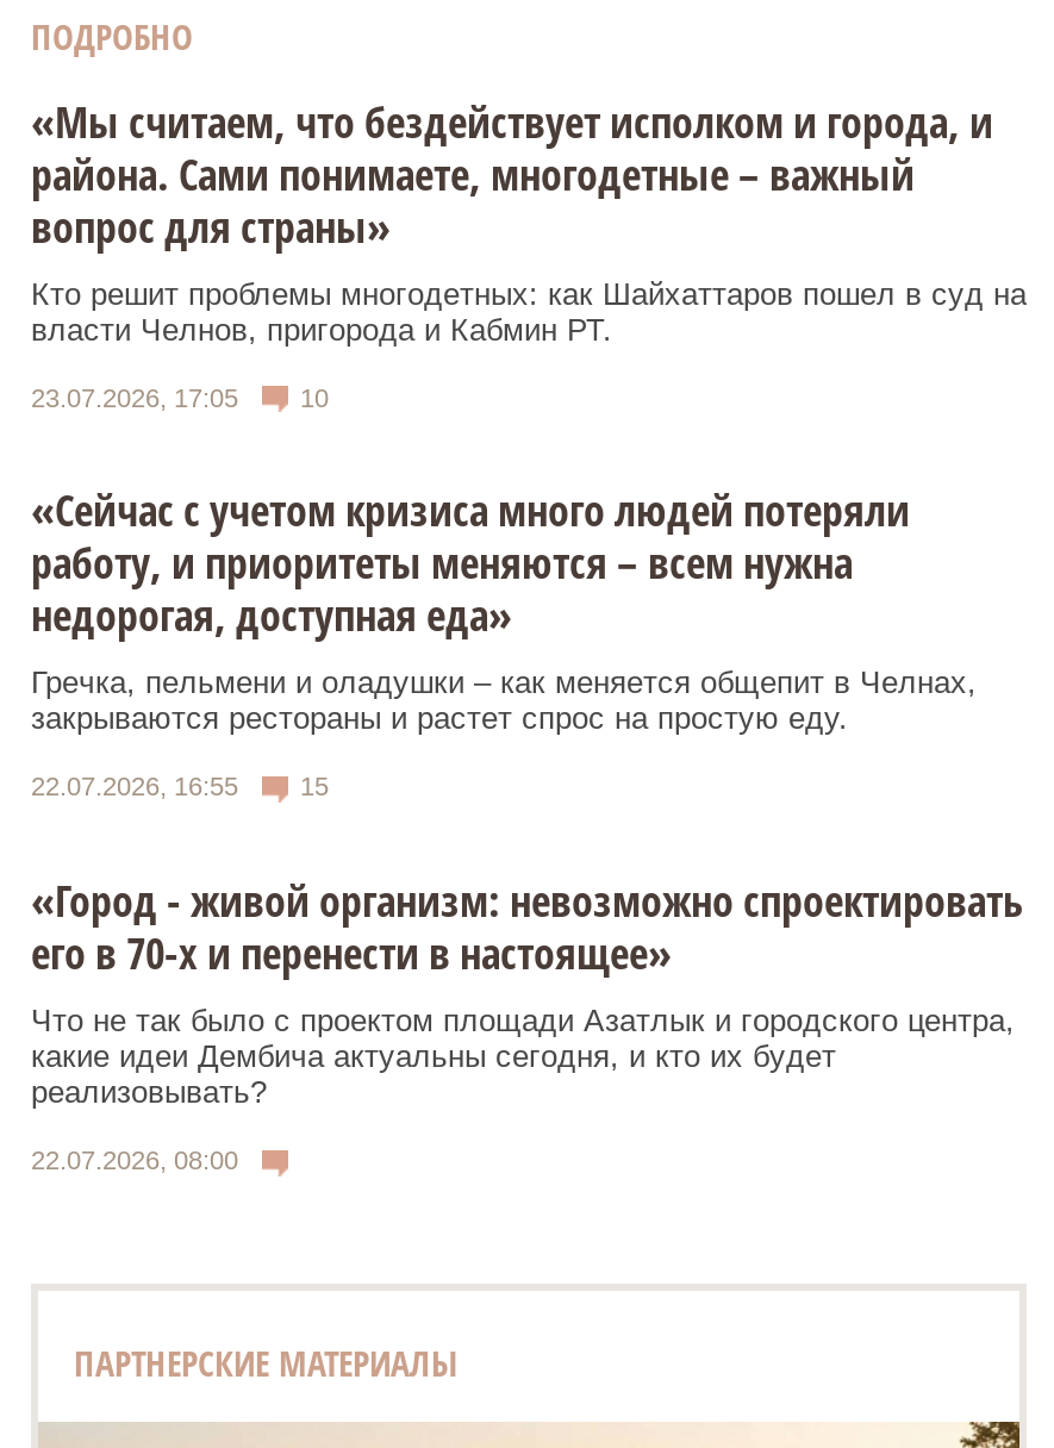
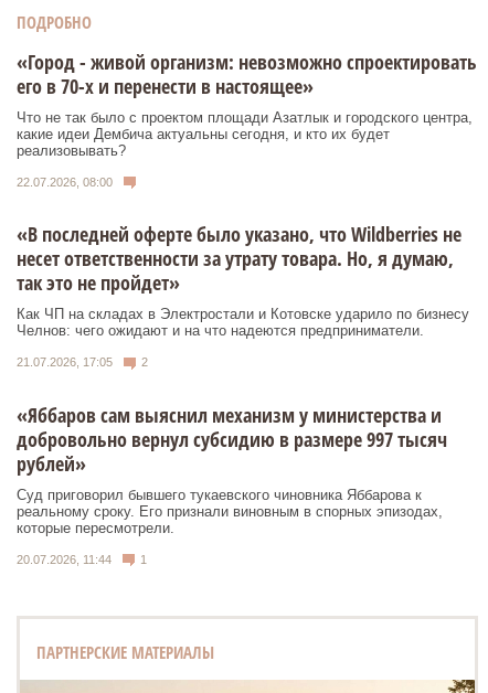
- «Мы считаем, что бездействует исполком и города, и
- района. Сами понимаете, многодетные – важный
- вопрос для страны»
- Кто решит проблемы многодетных: как Шайхаттаров пошел в суд на
- власти Челнов, пригорода и Кабмин РТ.
- 23.07.2026, 17:05
- 10
- «Сейчас с учетом кризиса много людей потеряли
- работу, и приоритеты меняются – всем нужна
- недорогая, доступная еда»
- Гречка, пельмени и оладушки – как меняется общепит в Челнах,
- закрываются рестораны и растет спрос на простую еду.
- 22.07.2026, 16:55
- 15

moved up: «Город - живой организм: невозможно спроектировать | его в 70-х и перенести в настоящее» | Что не так было с проектом площади Азатлык и городского центра, | какие идеи Дембича актуальны сегодня, и кто их будет | реализовывать? | 22.07.2026, 08:00

+ «В последней оферте было указано, что Wildberries не
+ несет ответственности за утрату товара. Но, я думаю,
+ так это не пройдет»
+ Как ЧП на складах в Электростали и Котовске ударило по бизнесу
+ Челнов: чего ожидают и на что надеются предприниматели.
+ 21.07.2026, 17:05
+ 2
+ «Яббаров сам выяснил механизм у министерства и
+ добровольно вернул субсидию в размере 997 тысяч
+ рублей»
+ Суд приговорил бывшего тукаевского чиновника Яббарова к
+ реальному сроку. Его признали виновным в спорных эпизодах,
+ которые пересмотрели.
+ 20.07.2026, 11:44
+ 1
